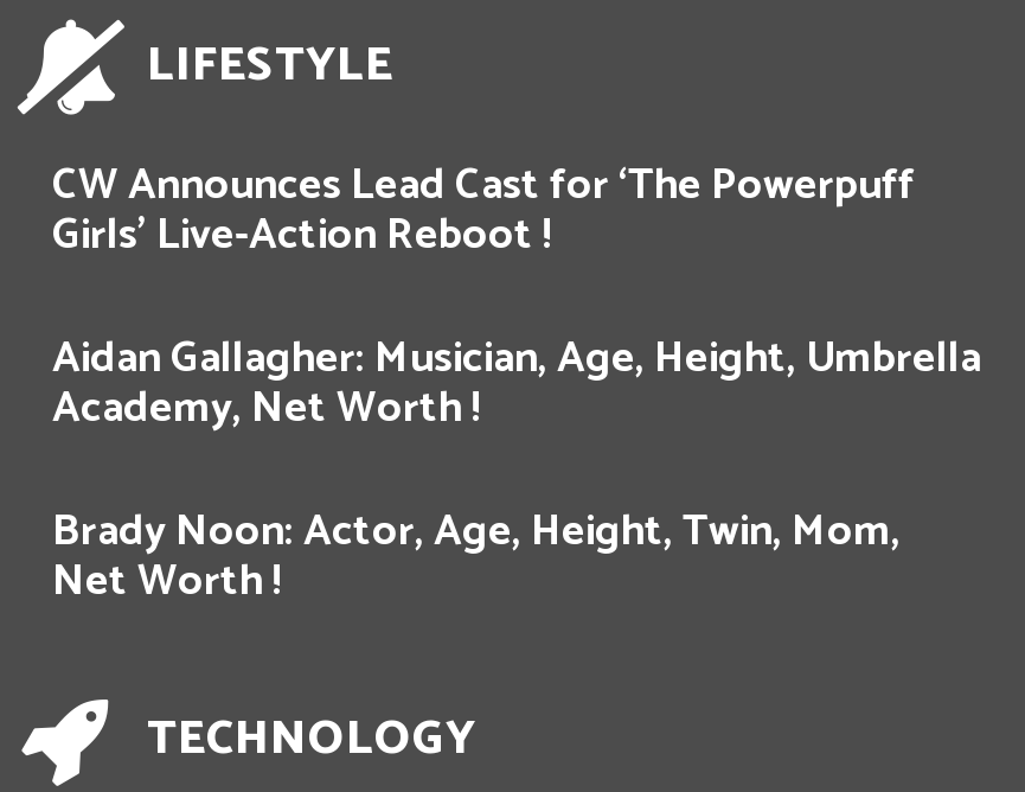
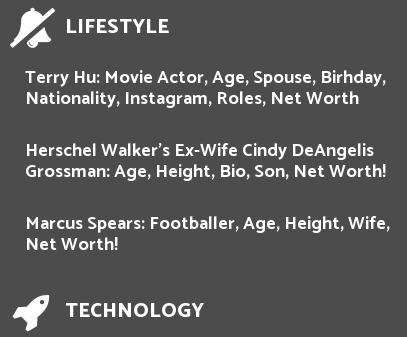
- CW Announces Lead Cast for ‘The Powerpuff
- Girls’ Live-Action Reboot !
+ Terry Hu: Movie Actor, Age, Spouse, Birhday,
+ Nationality, Instagram, Roles, Net Worth

- Aidan Gallagher: Musician, Age, Height, Umbrella
- Academy, Net Worth !
+ Herschel Walker’s Ex-Wife Cindy DeAngelis
+ Grossman: Age, Height, Bio, Son, Net Worth!

- Brady Noon: Actor, Age, Height, Twin, Mom,
- Net Worth !
+ Marcus Spears: Footballer, Age, Height, Wife,
+ Net Worth!
